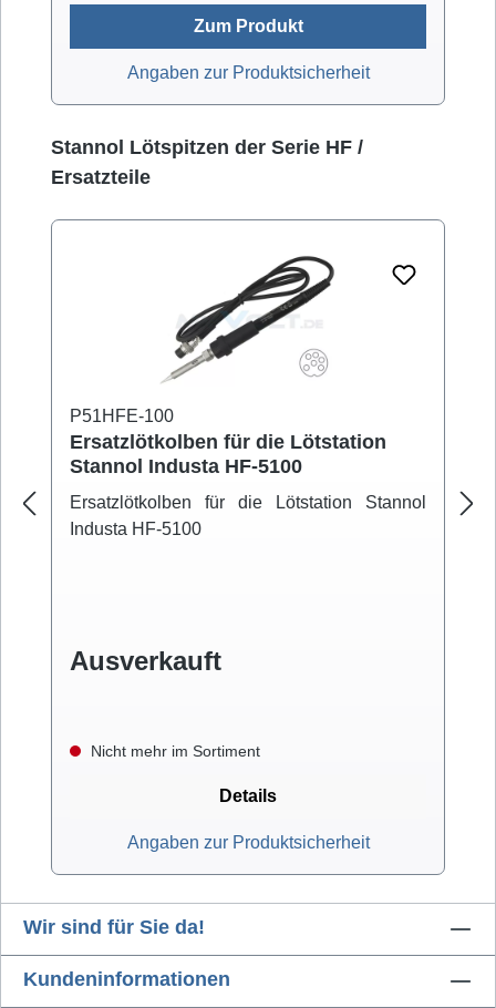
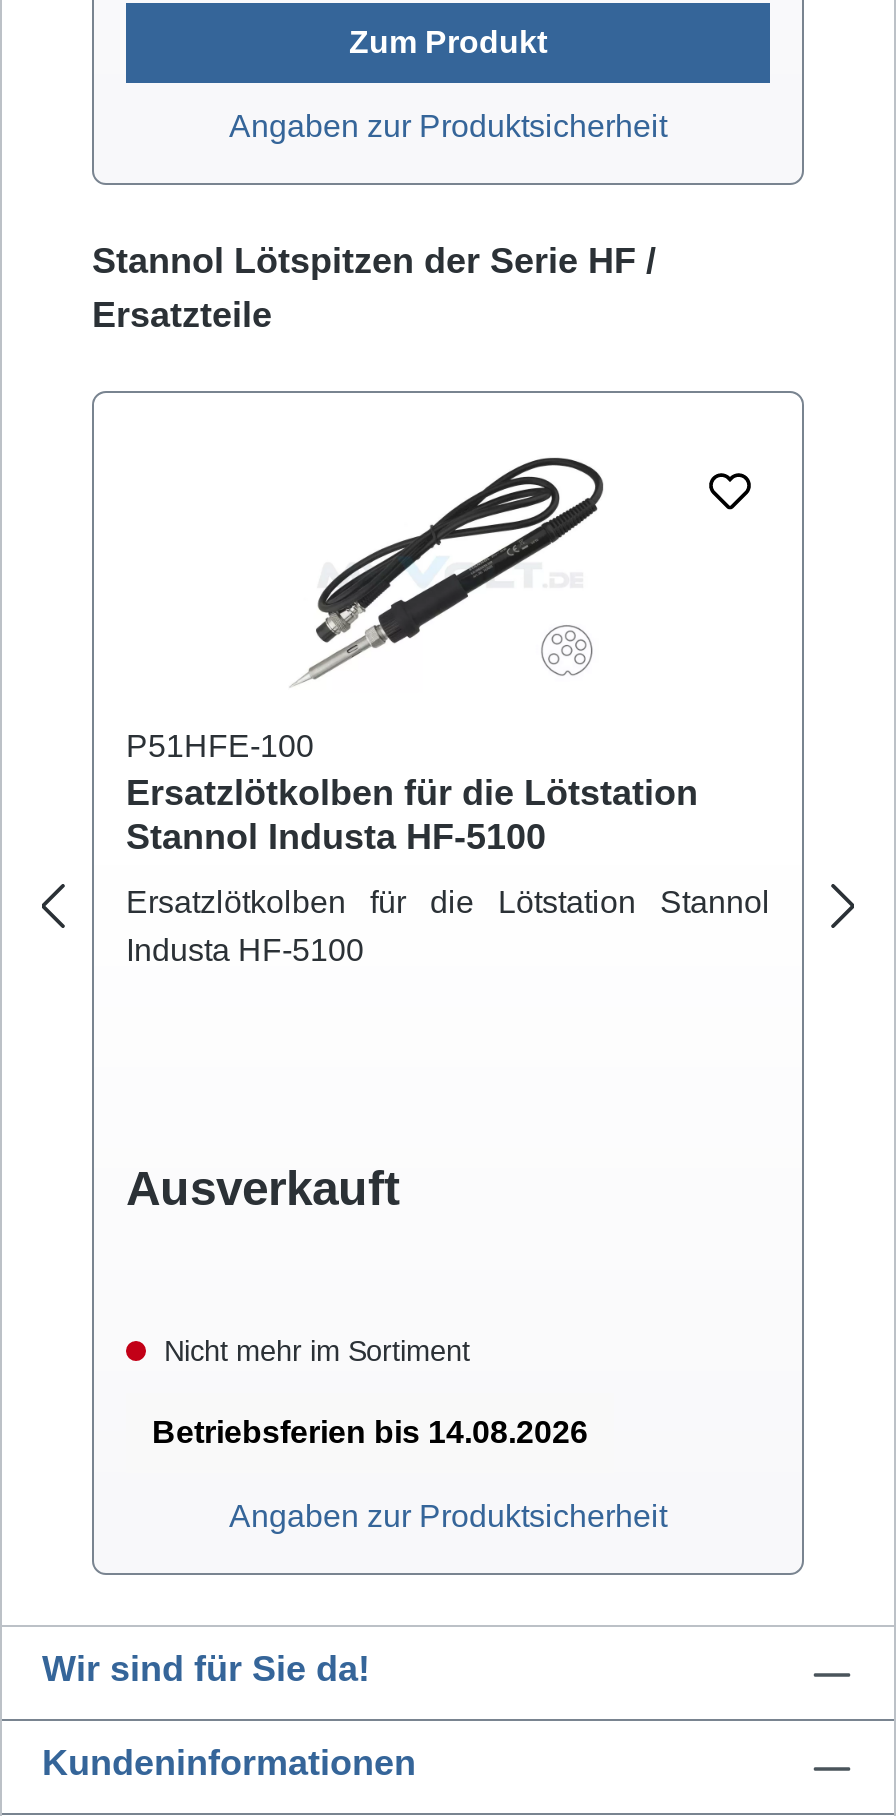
- Details
+ Betriebsferien bis 14.08.2026
